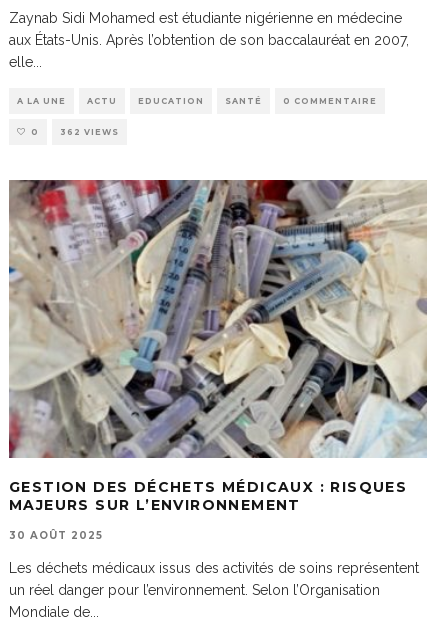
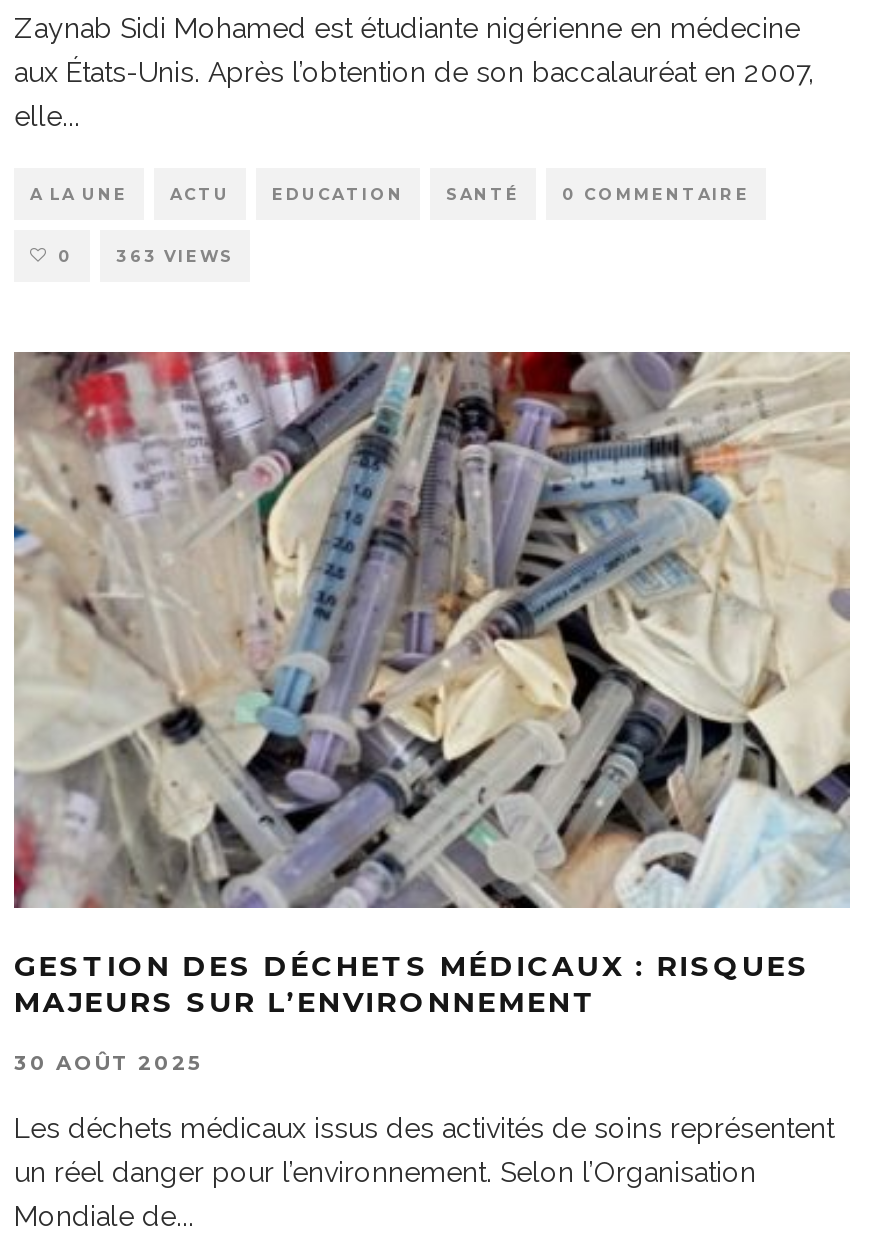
- 362 VIEWS
+ 363 VIEWS
